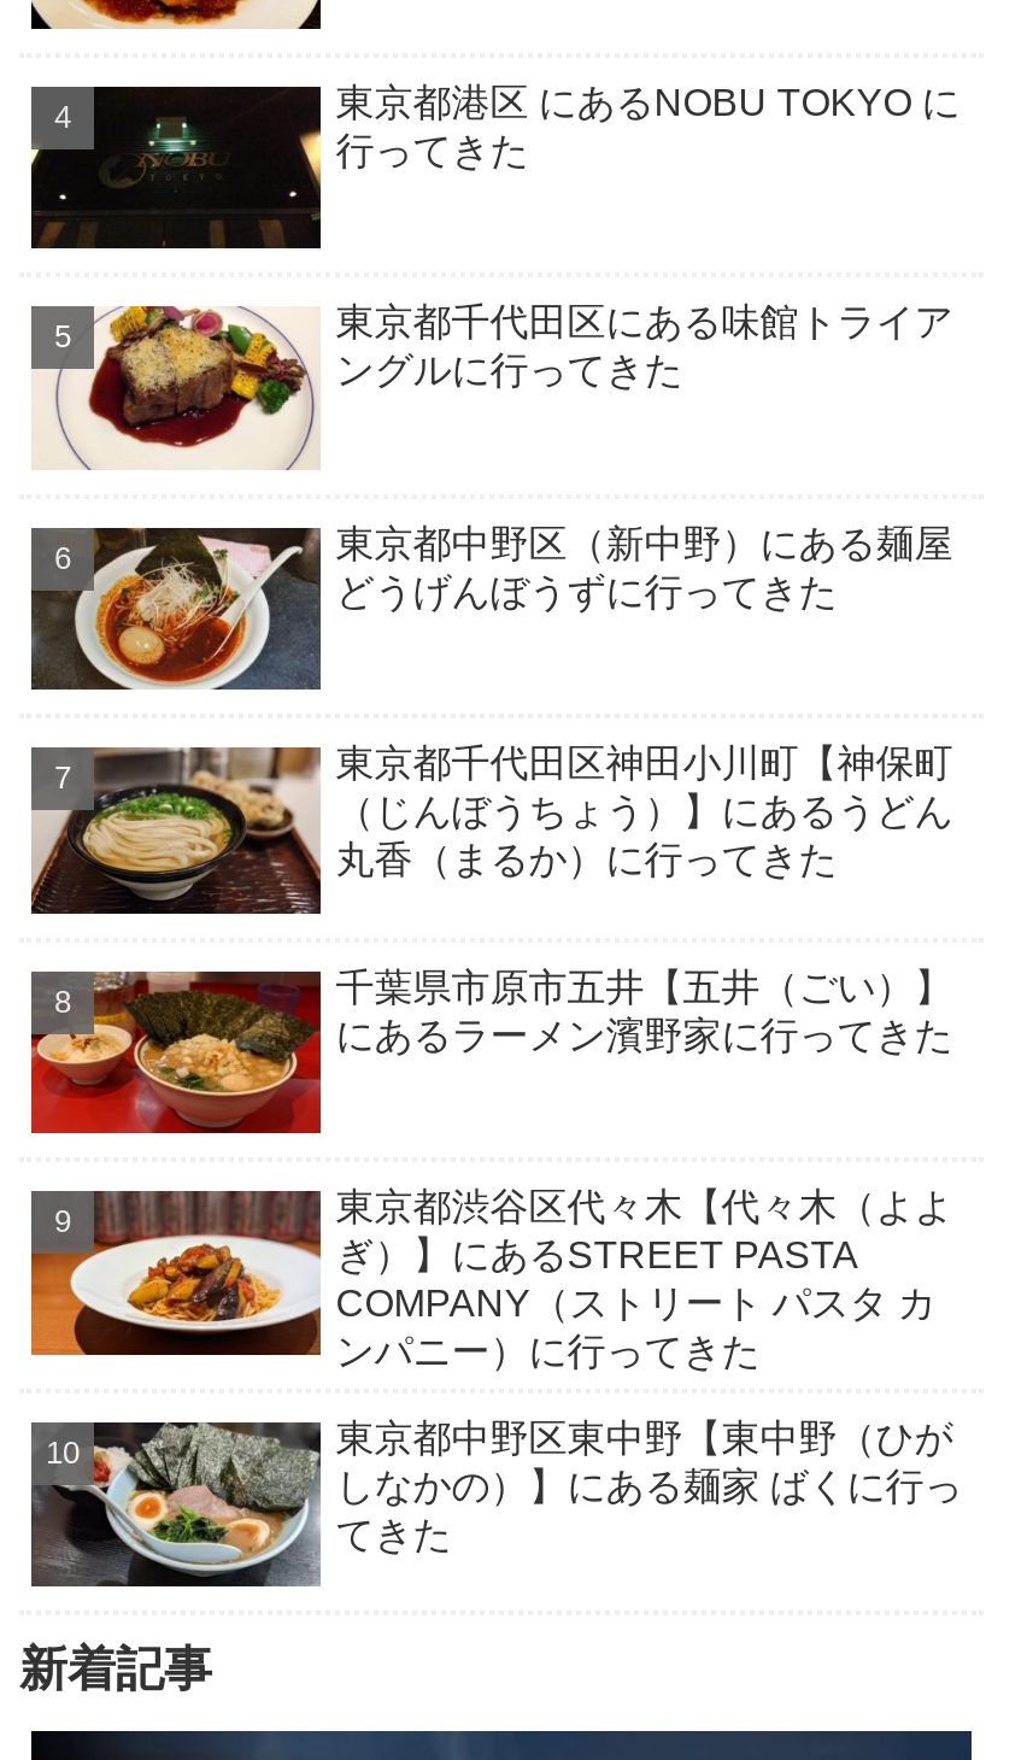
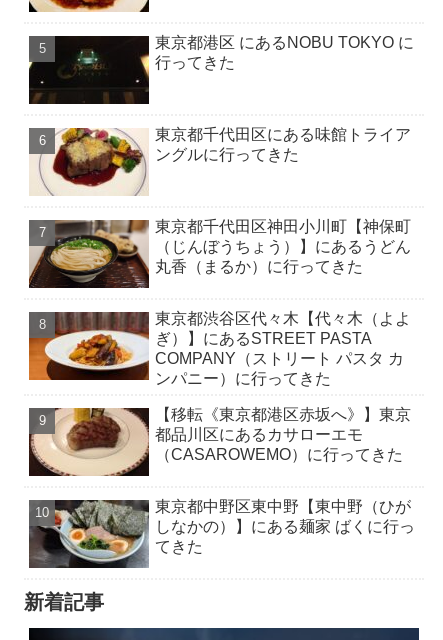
- [image]
- 東京都中野区（新中野）にある麺屋
- どうげんぼうずに行ってきた

- [image]
- 千葉県市原市五井【五井（ごい）】
- にあるラーメン濱野家に行ってきた

moved up: [image] | 東京都渋谷区代々木【代々木（よよ | ぎ）】にあるSTREET PASTA | COMPANY（ストリート パスタ カ | ンパニー）に行ってきた

+ [image]
+ 【移転《東京都港区赤坂へ》】東京
+ 都品川区にあるカサローエモ
+ （CASAROWEMO）に行ってきた
